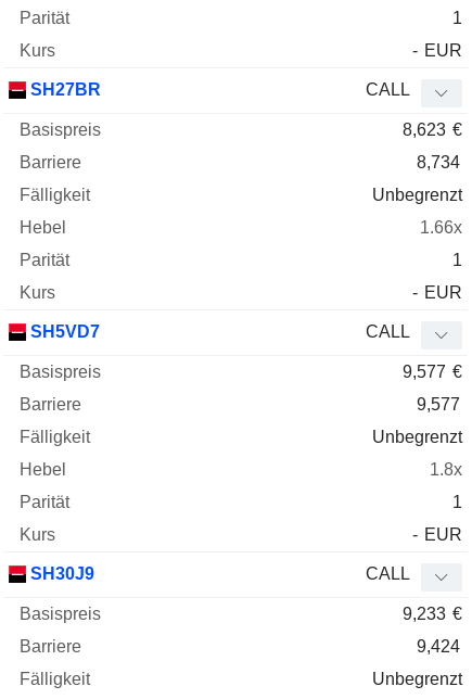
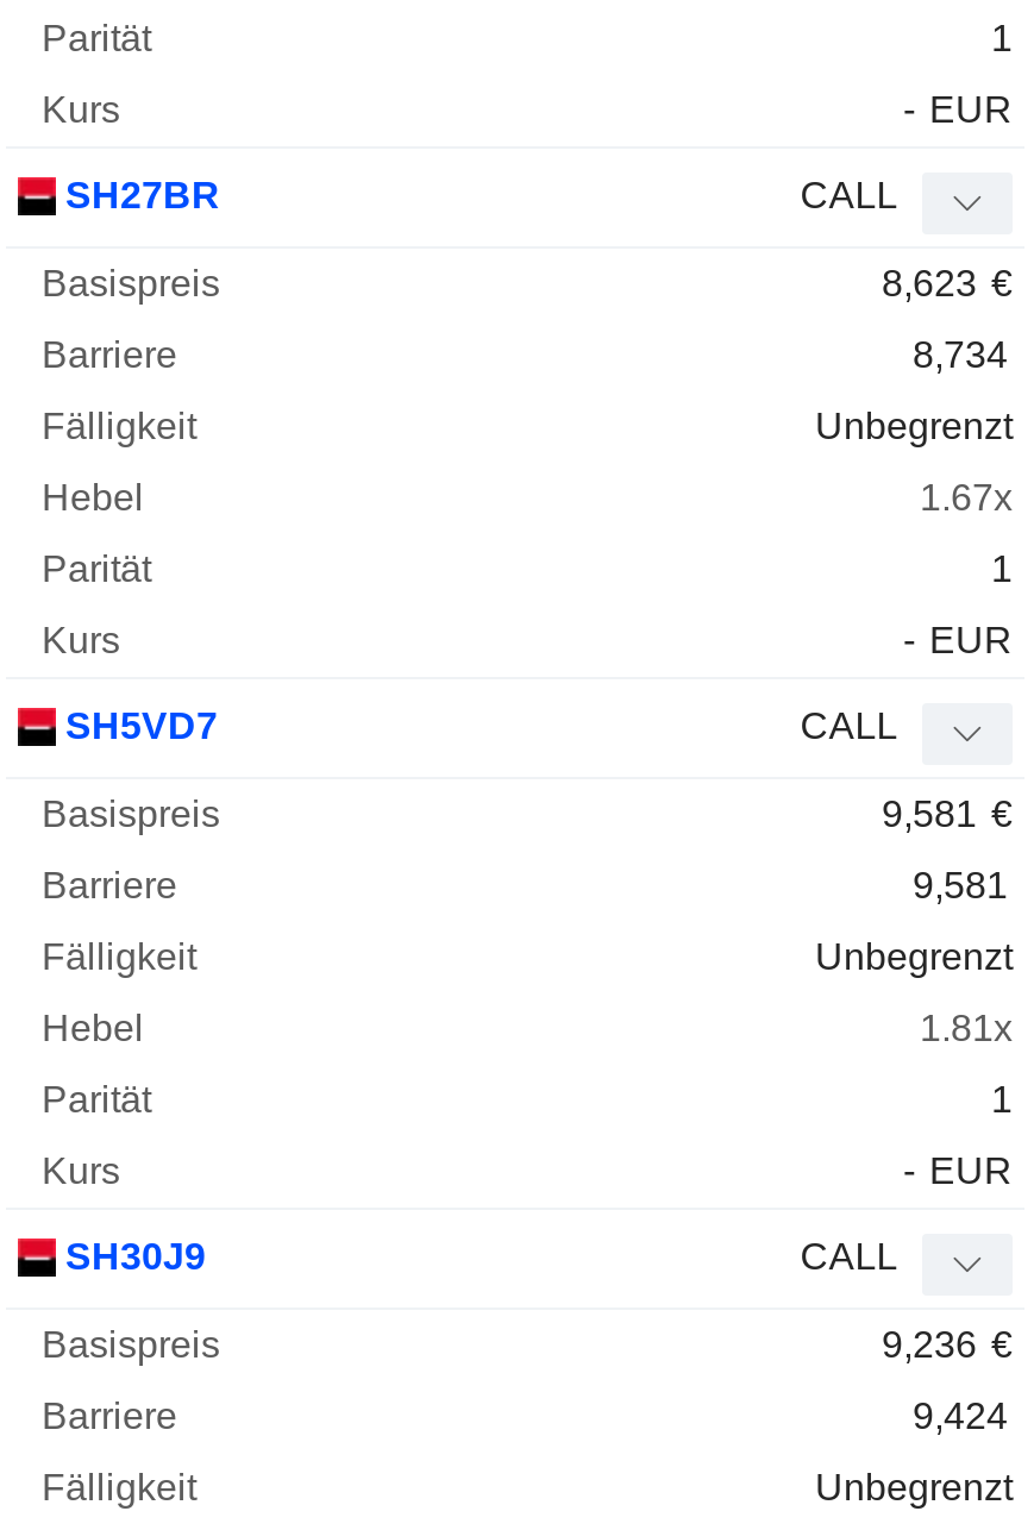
- 1.66x
+ 1.67x

- 9,577 €
+ 9,581 €

- 9,577
+ 9,581

- 1.8x
+ 1.81x

- 9,233 €
+ 9,236 €
